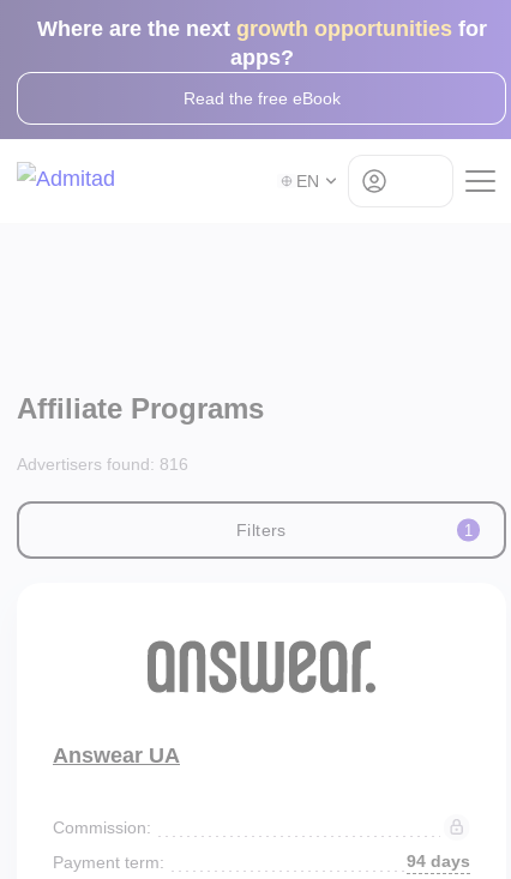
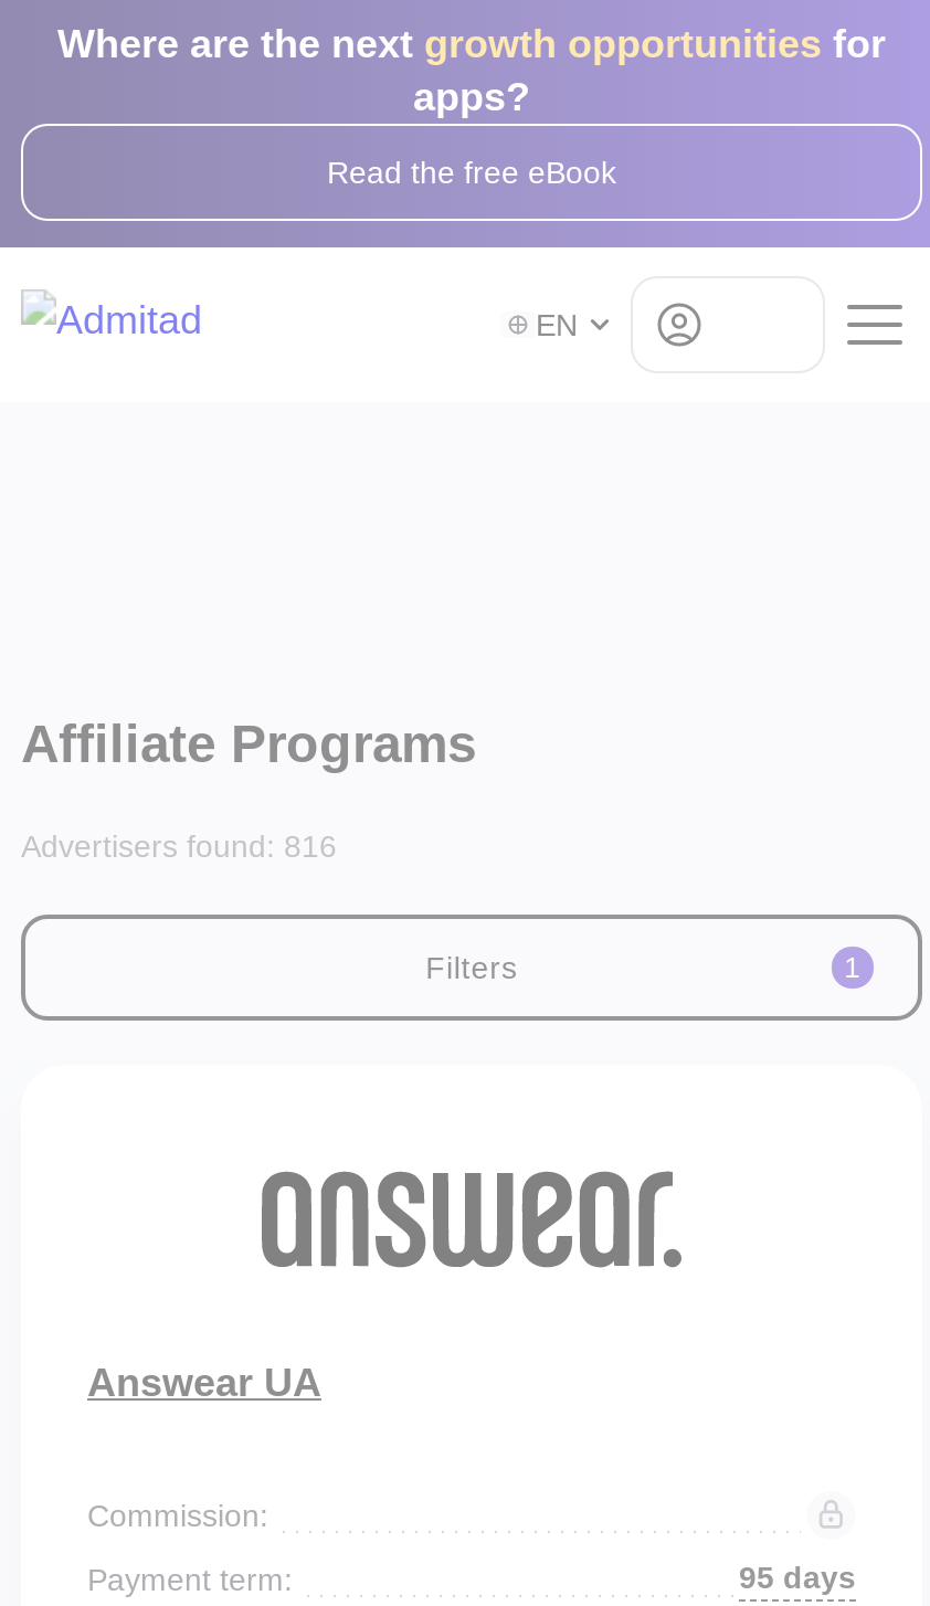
- 94 days
+ 95 days
